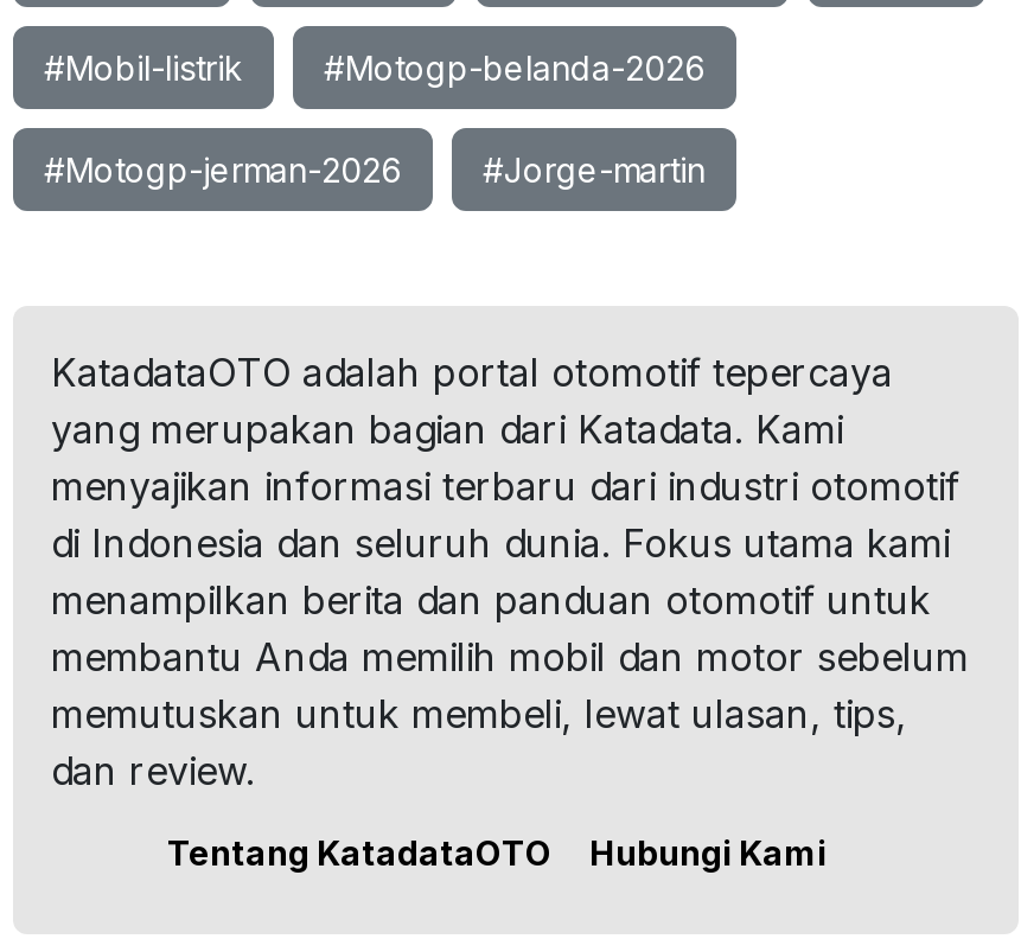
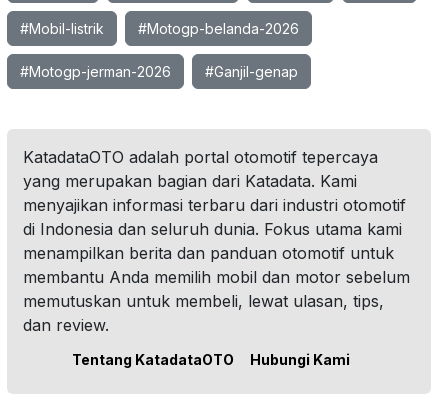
- #Jorge-martin
+ #Ganjil-genap
